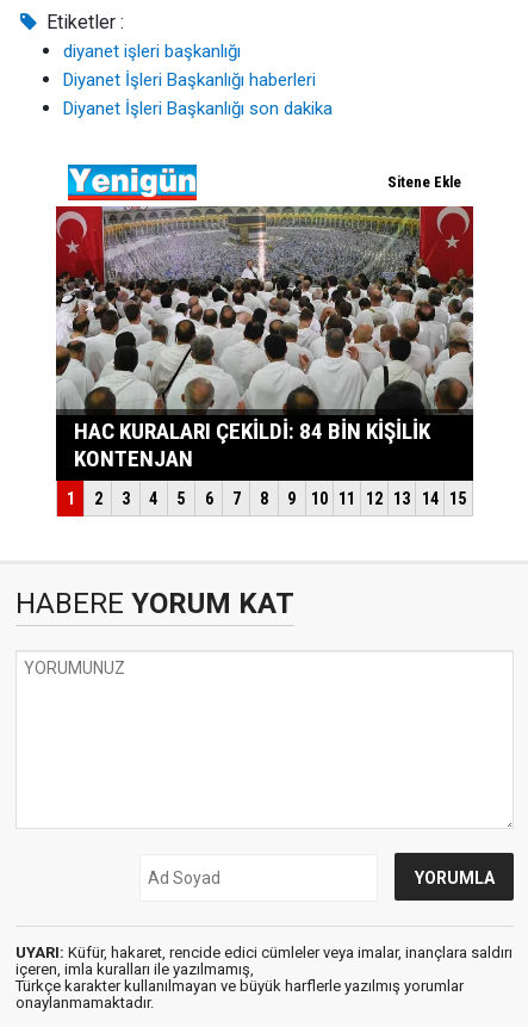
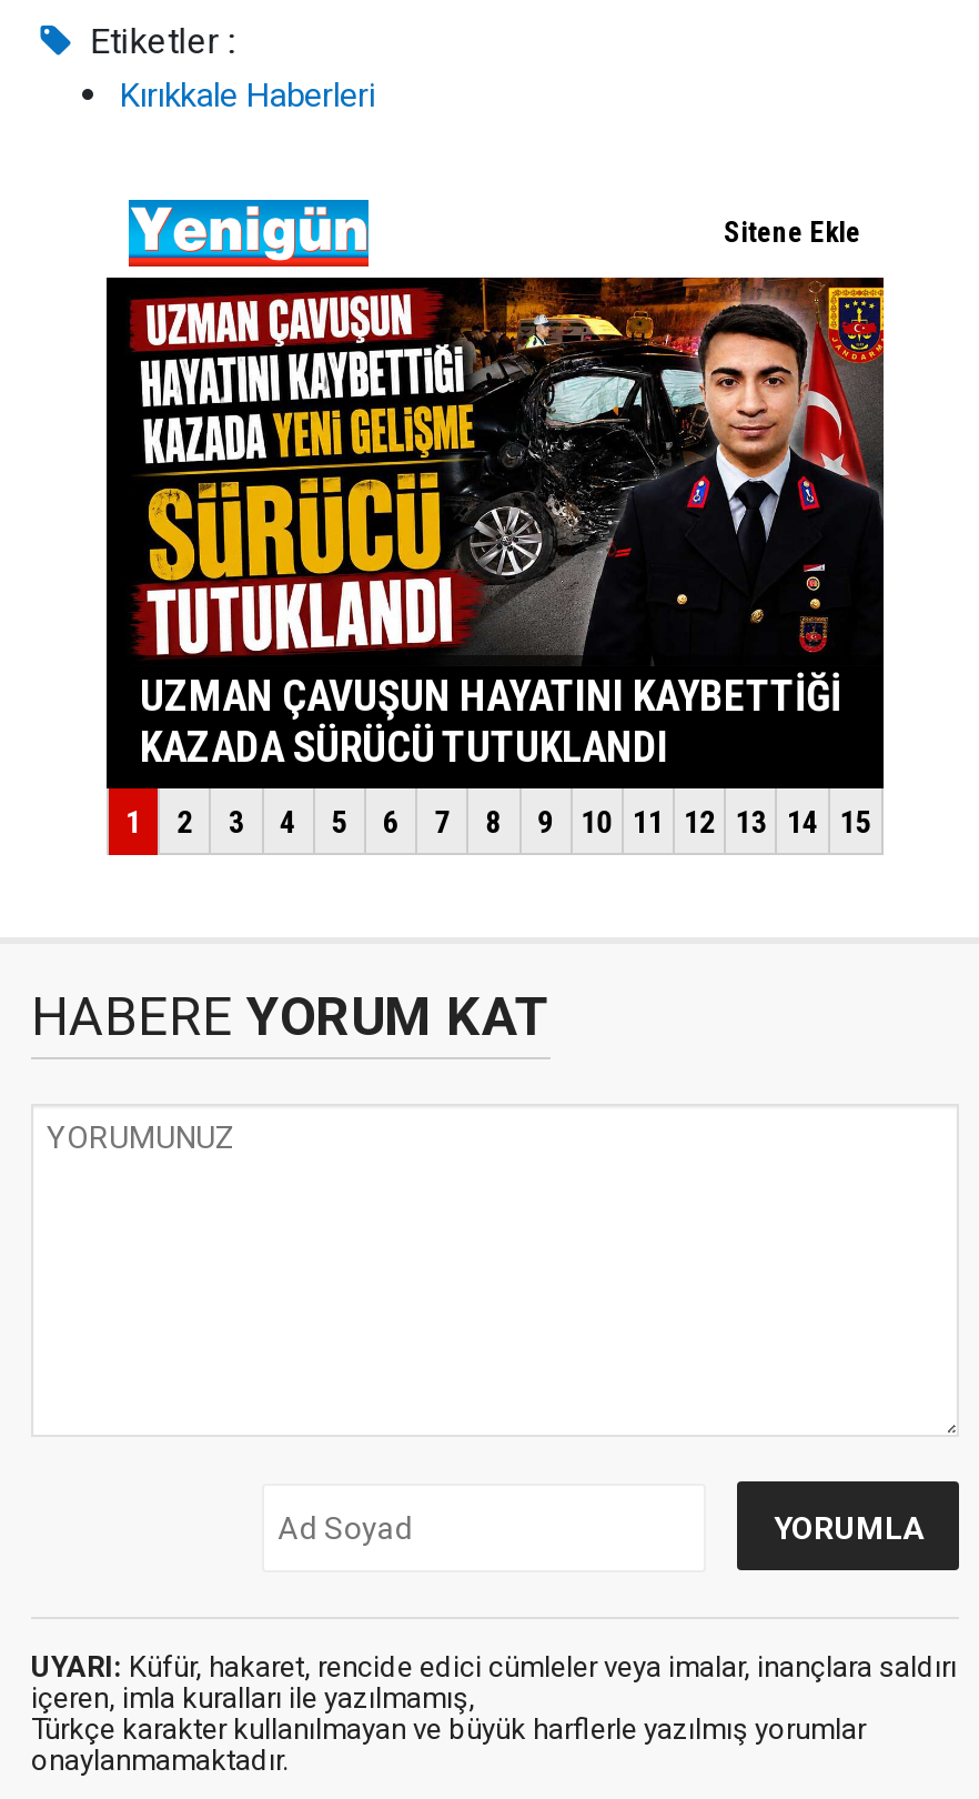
- diyanet işleri başkanlığı
- Diyanet İşleri Başkanlığı haberleri
- Diyanet İşleri Başkanlığı son dakika
+ Kırıkkale Haberleri

- [image]
+ [image]
